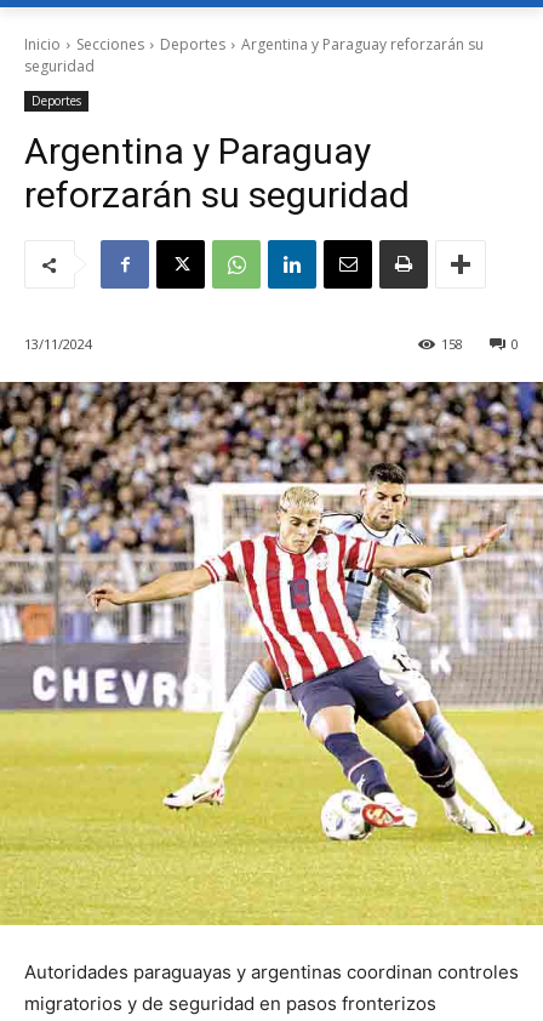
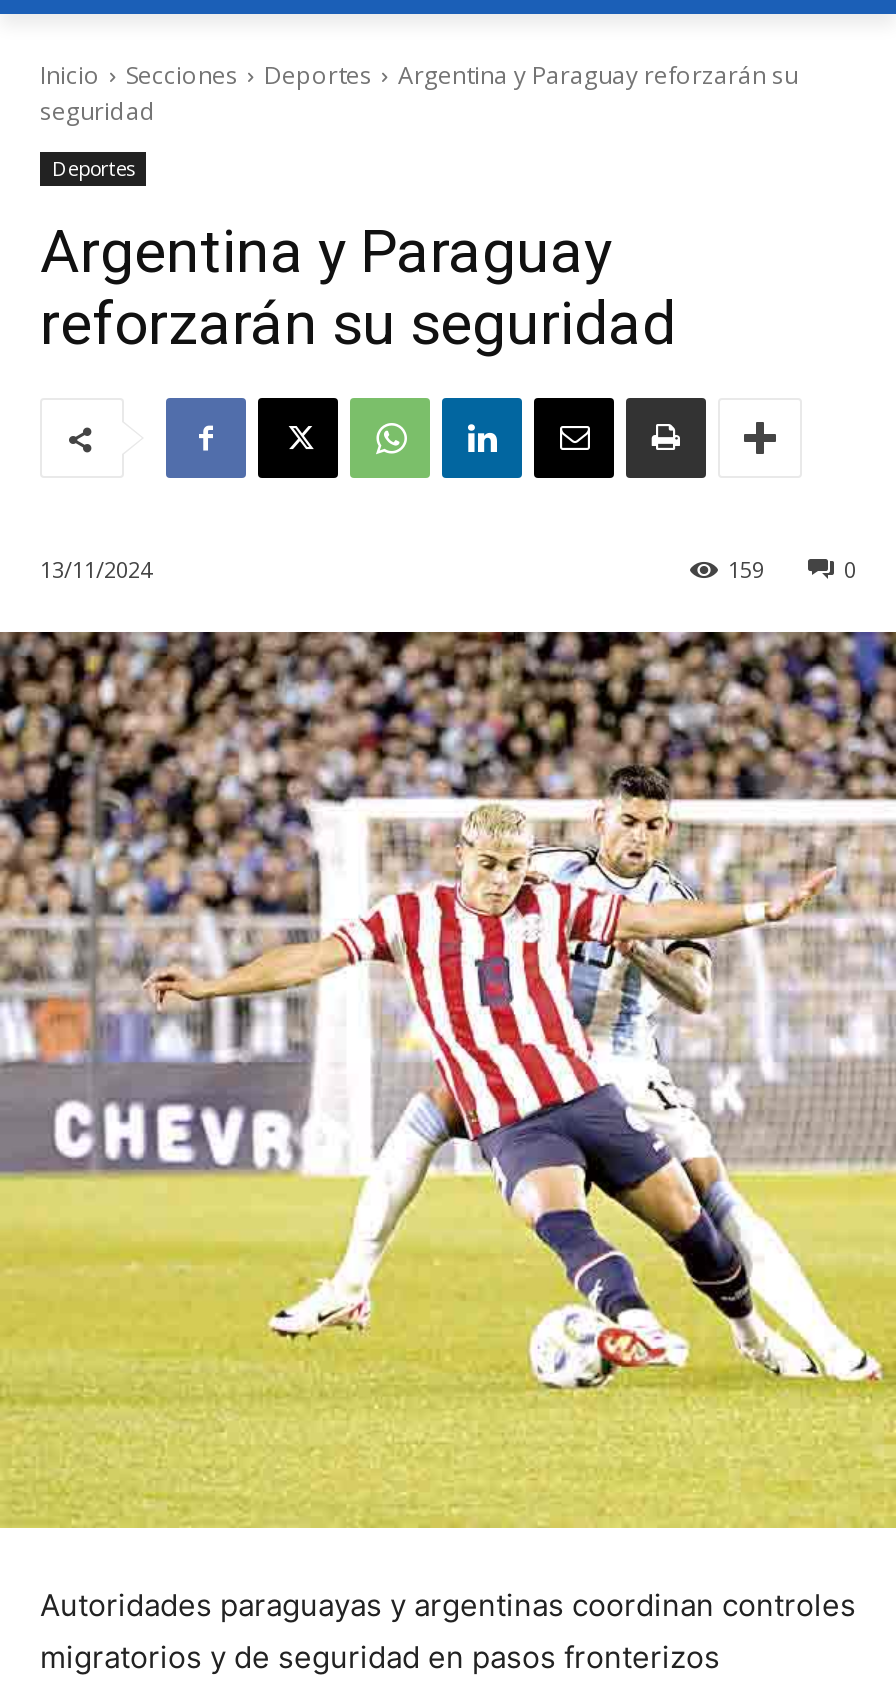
- 158
+ 159
